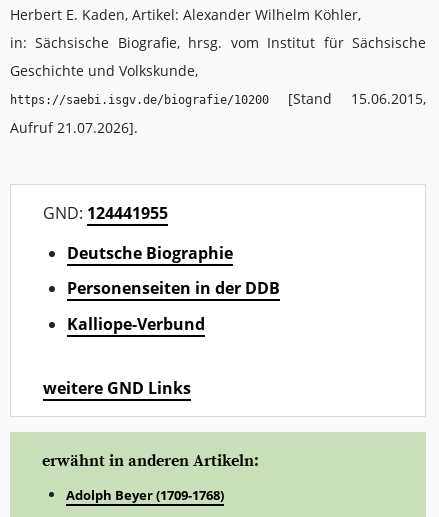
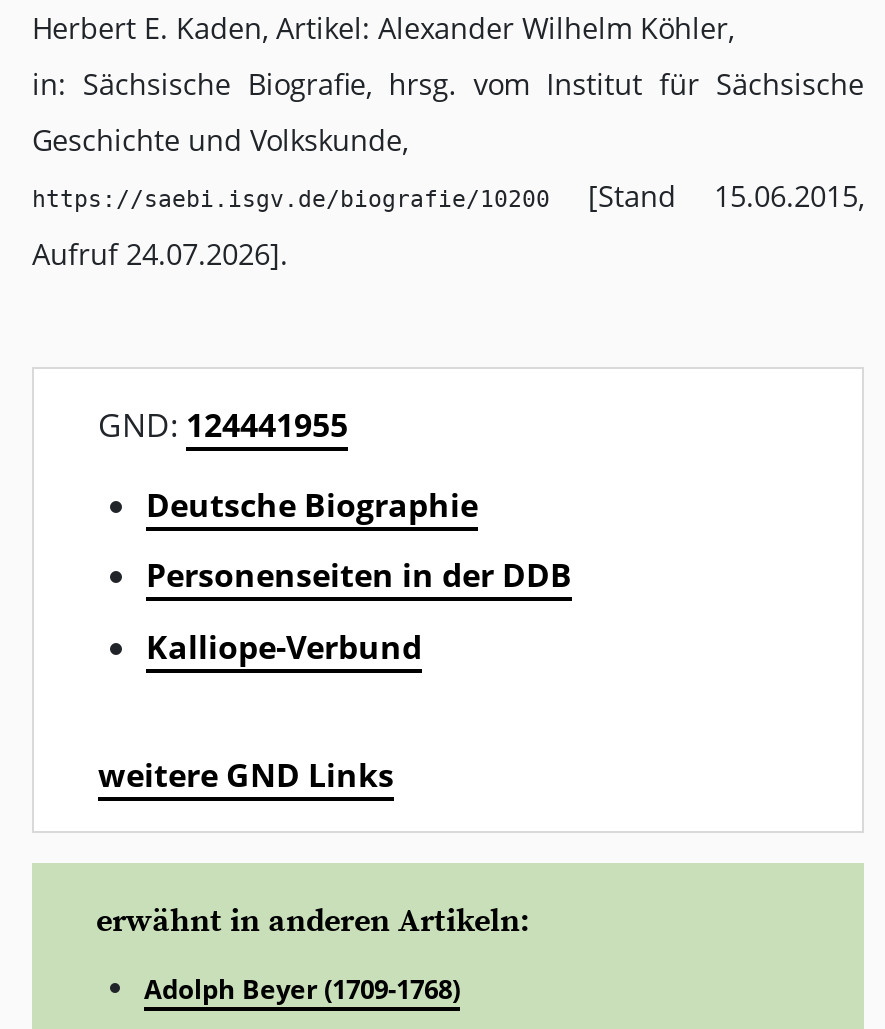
- Aufruf 21.07.2026].
+ Aufruf 24.07.2026].
